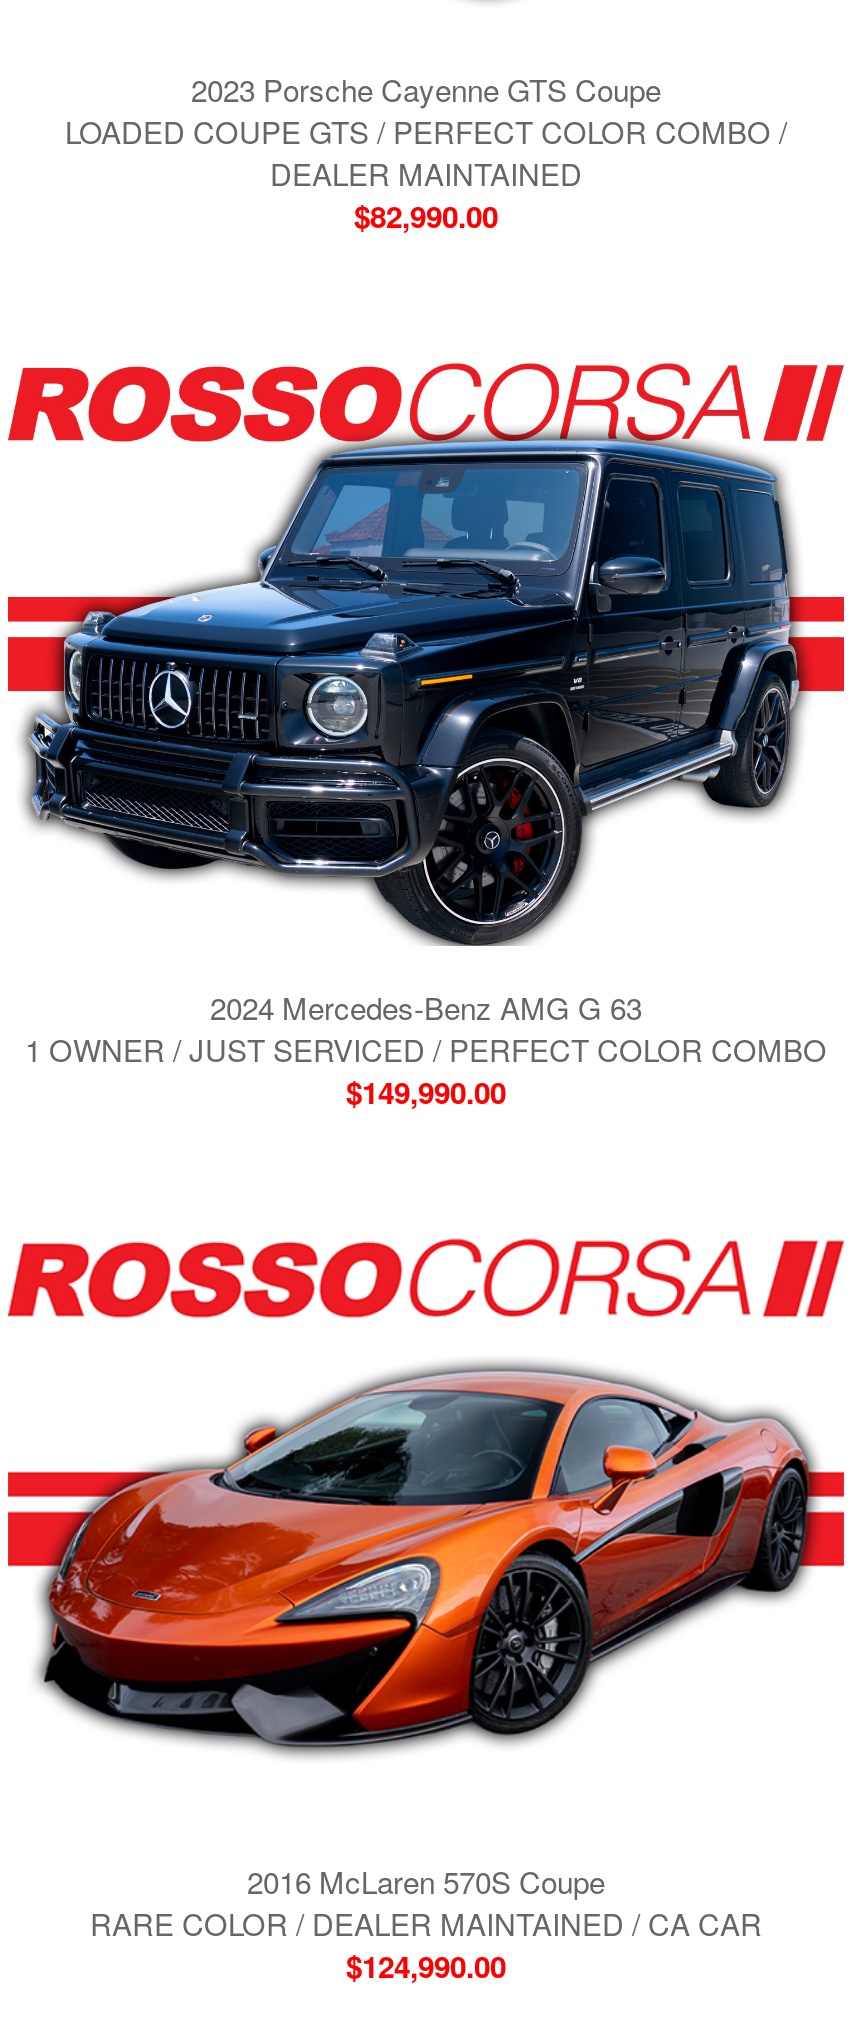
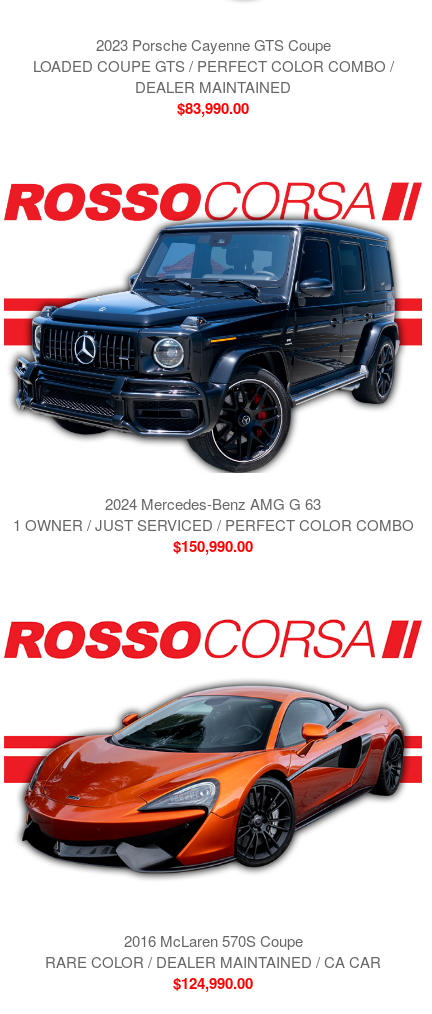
- $82,990.00
+ $83,990.00

- $149,990.00
+ $150,990.00
